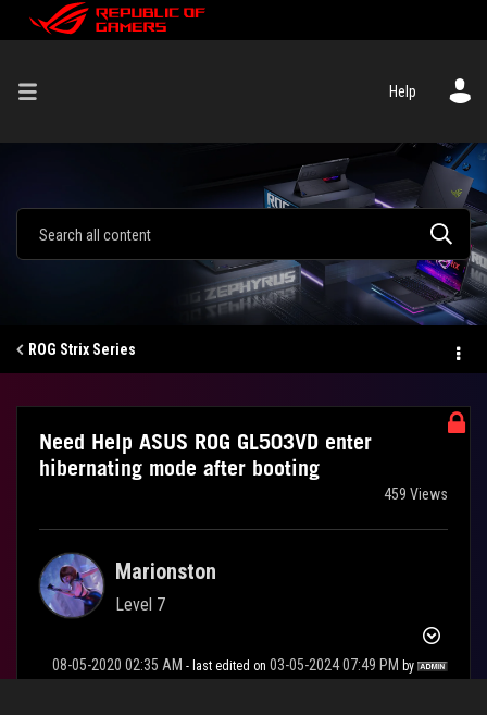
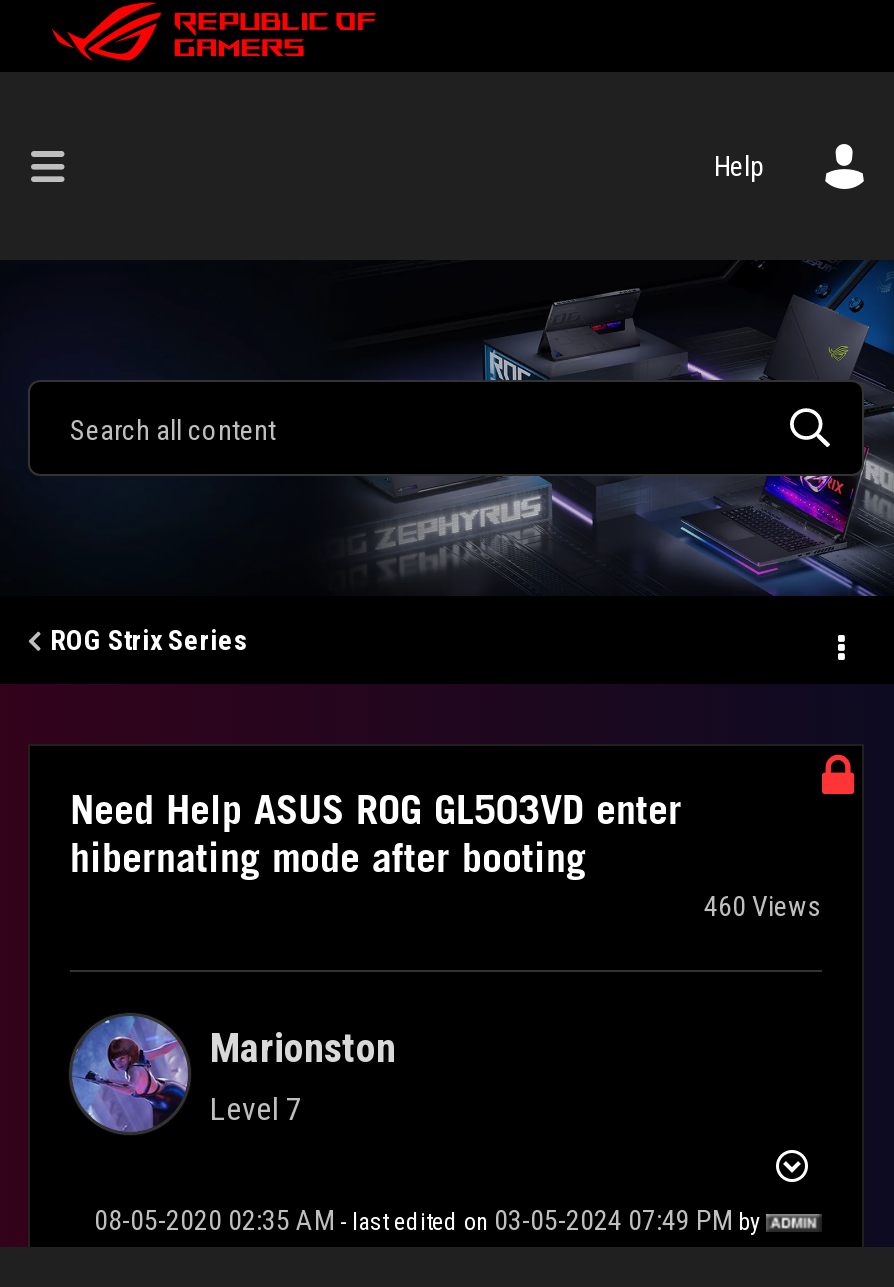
- 459 Views
+ 460 Views
